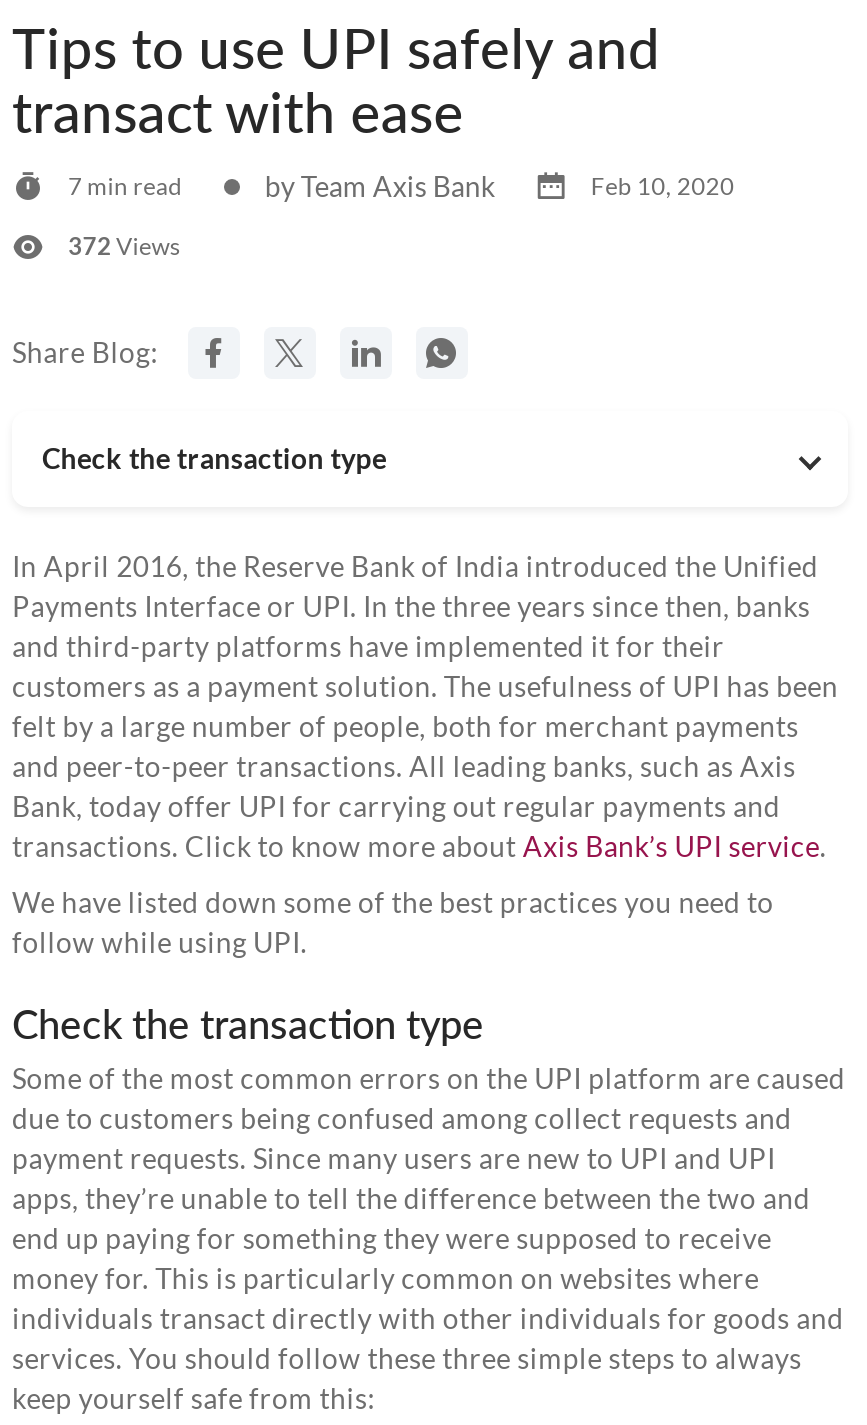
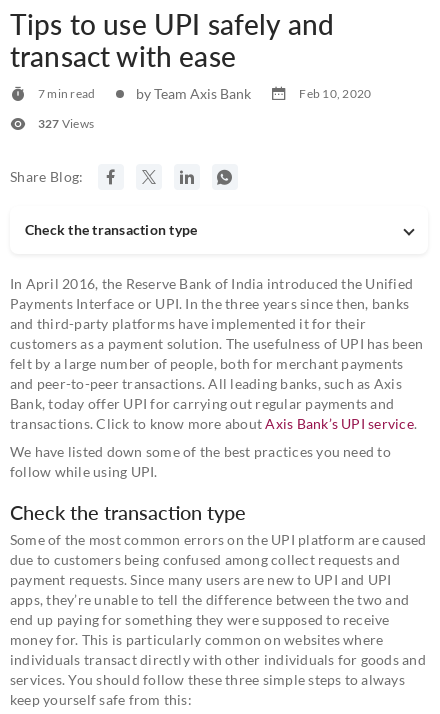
- 372 Views
+ 327 Views
